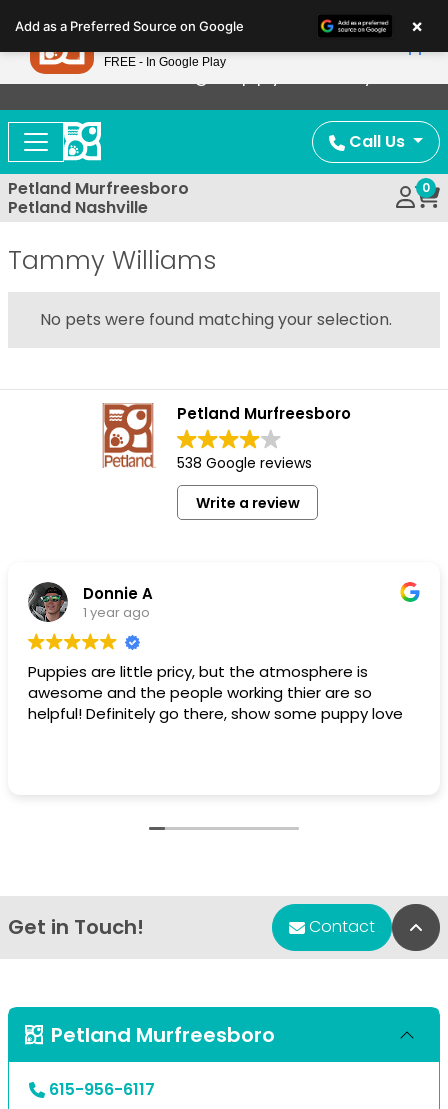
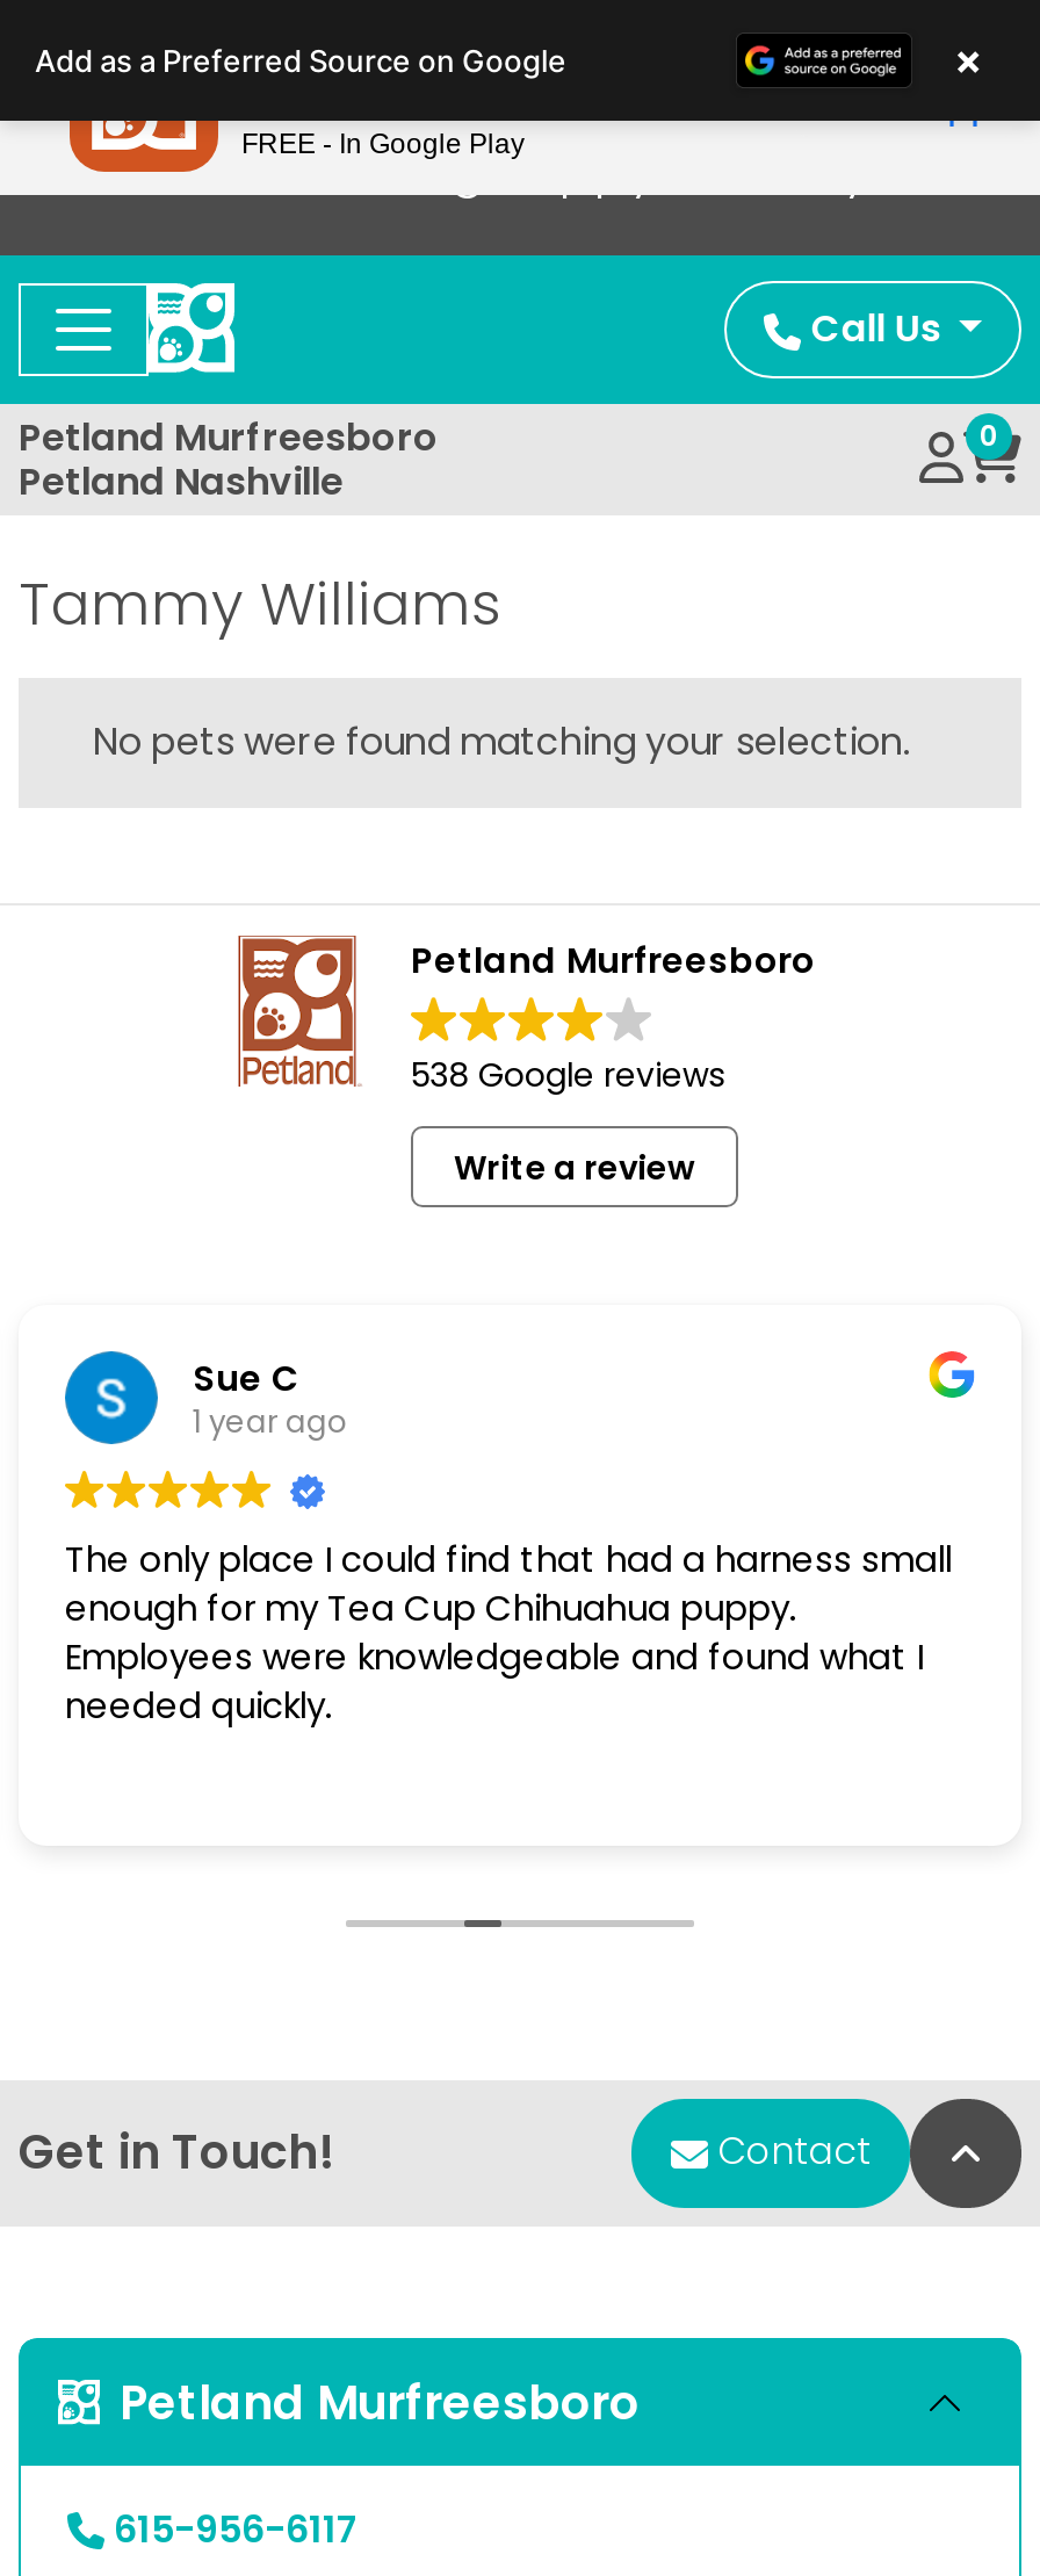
- [image]
- Donnie A
+ [image]
+ Sue C

- Puppies are little pricy, but the atmosphere is
- awesome and the people working thier are so
- helpful! Definitely go there, show some puppy love
+ The only place I could find that had a harness small
+ enough for my Tea Cup Chihuahua puppy.
+ Employees were knowledgeable and found what I
+ needed quickly.
